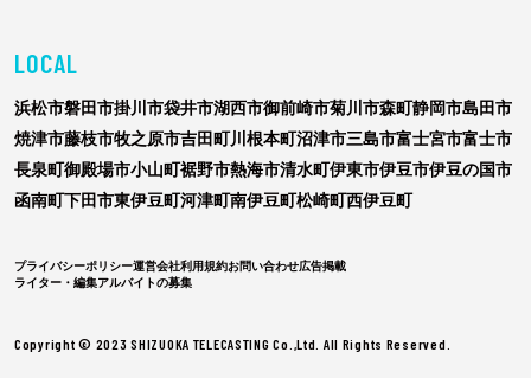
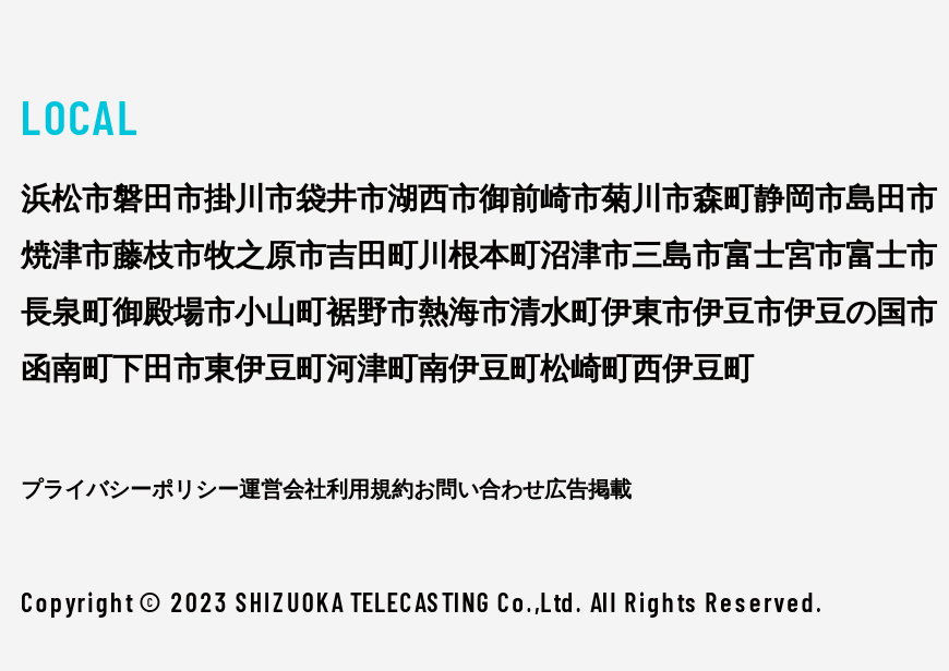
- ライター・編集アルバイトの募集
